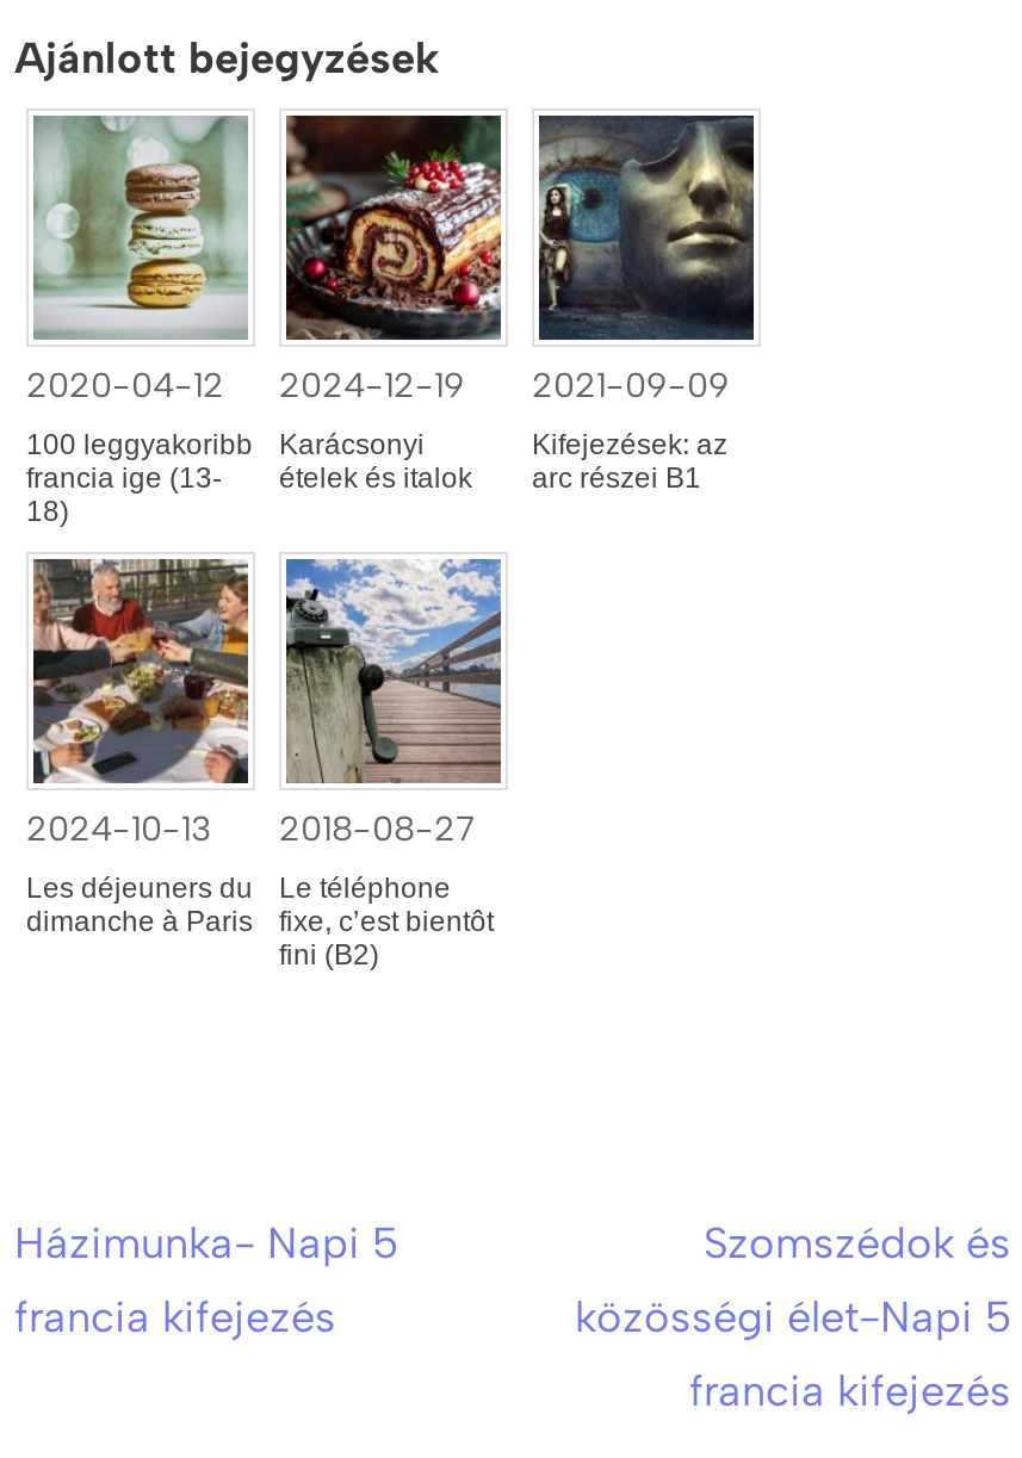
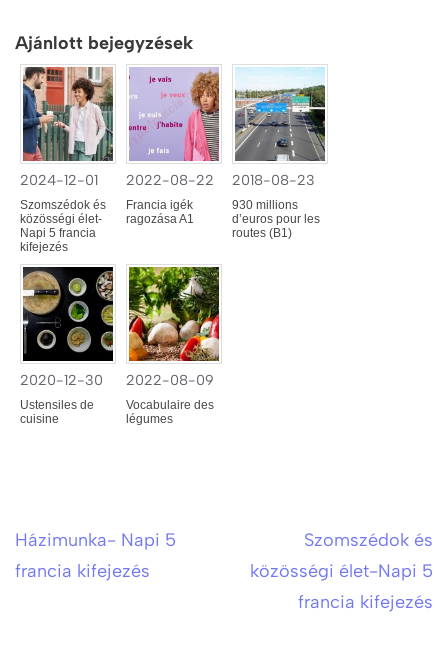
- [image]
- 2020-04-12
+ [image]
+ 2024-12-01

- [image]
- 2024-12-19
+ [image]
+ 2022-08-22

- [image]
- 2021-09-09
+ [image]
+ 2018-08-23

- 100 leggyakoribb
- francia ige (13-
- 18)
+ Szomszédok és
+ közösségi élet-
+ Napi 5 francia
+ kifejezés

- Karácsonyi
- ételek és italok
+ Francia igék
+ ragozása A1

- Kifejezések: az
- arc részei B1
+ 930 millions
+ d’euros pour les
+ routes (B1)

- [image]
- 2024-10-13
+ [image]
+ 2020-12-30

- [image]
- 2018-08-27
+ [image]
+ 2022-08-09

- Les déjeuners du
- dimanche à Paris
+ Ustensiles de
+ cuisine

- Le téléphone
- fixe, c’est bientôt
- fini (B2)
+ Vocabulaire des
+ légumes
